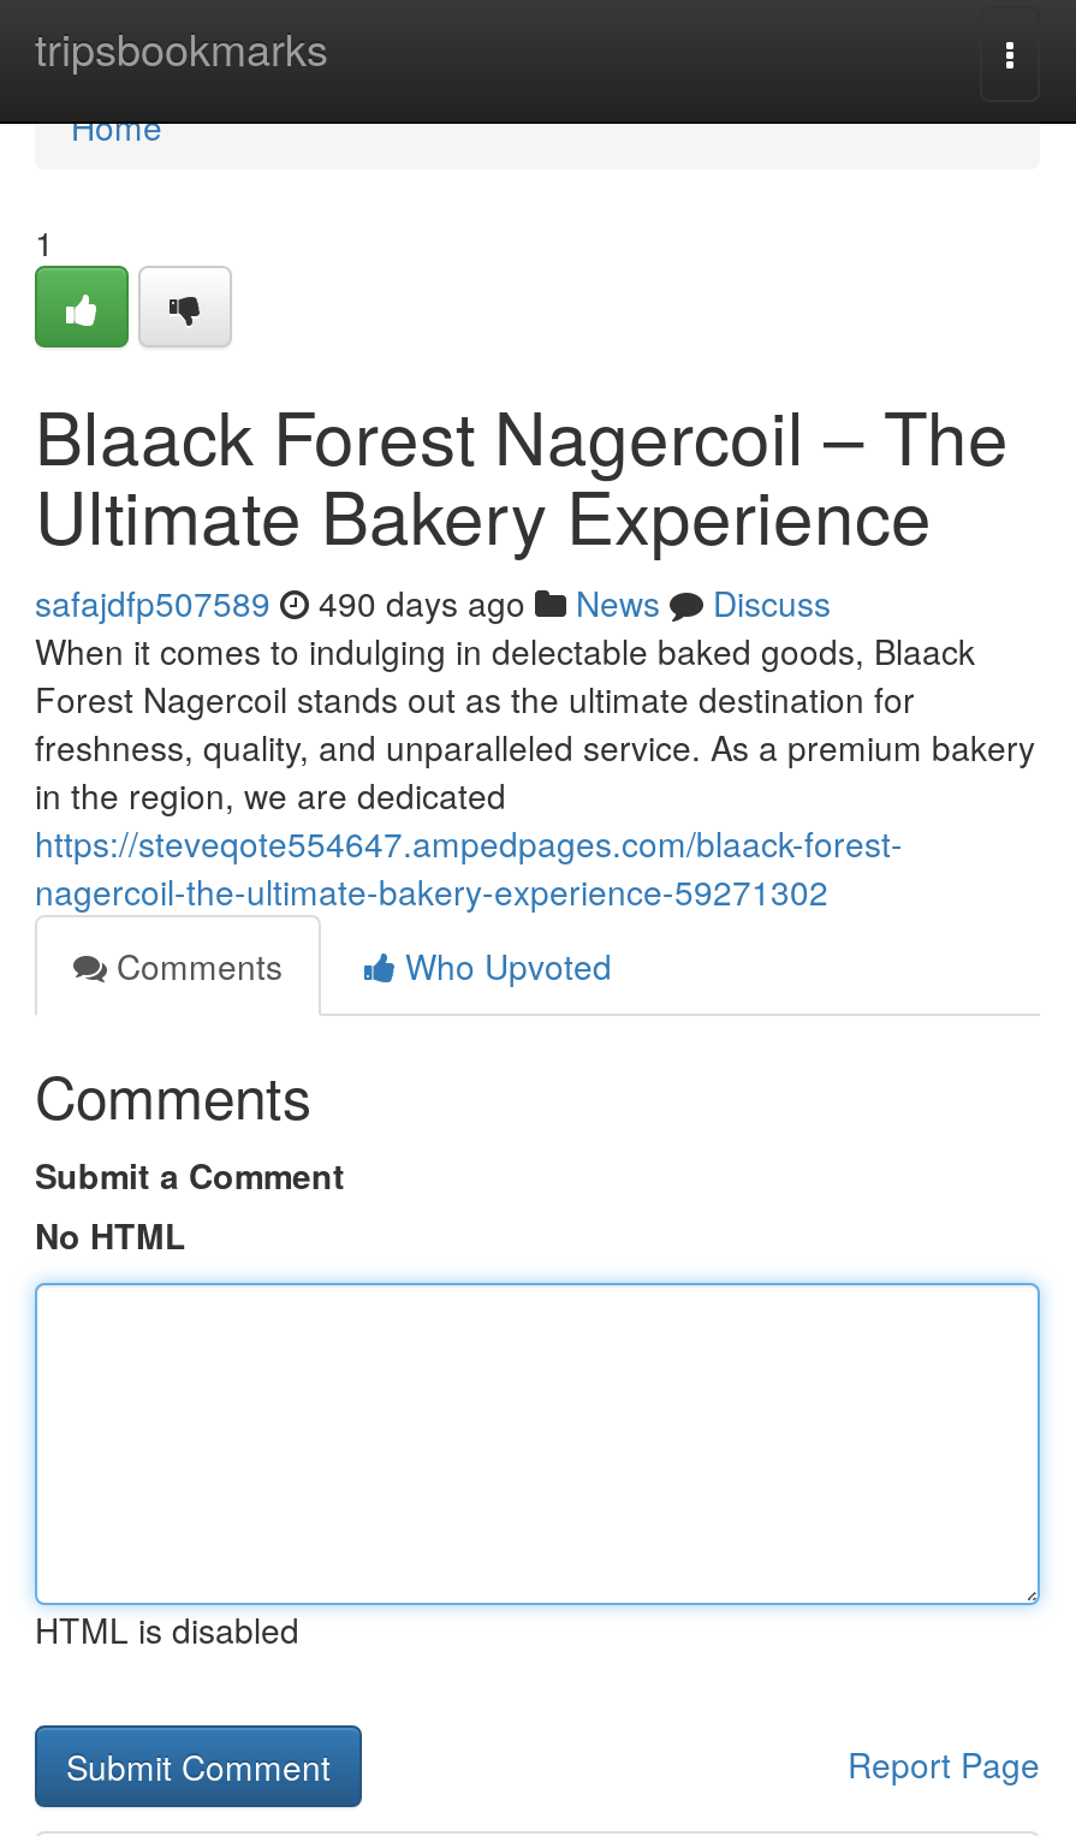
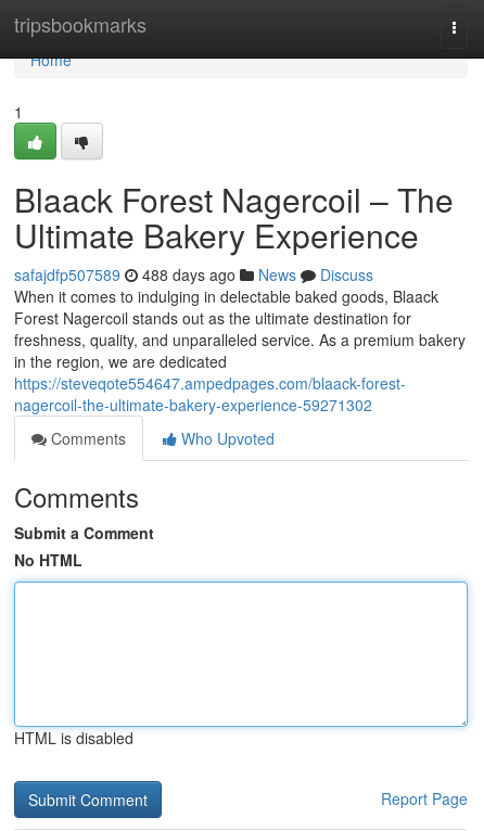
- safajdfp507589 490 days ago News Discuss
+ safajdfp507589 488 days ago News Discuss
